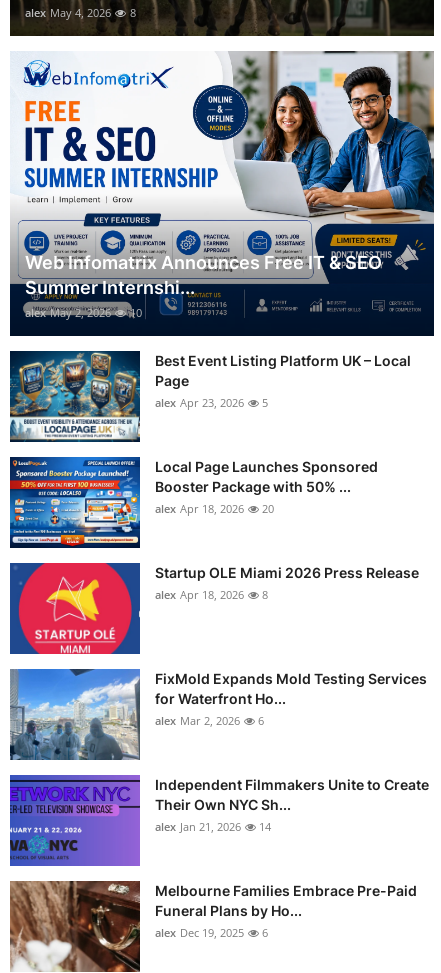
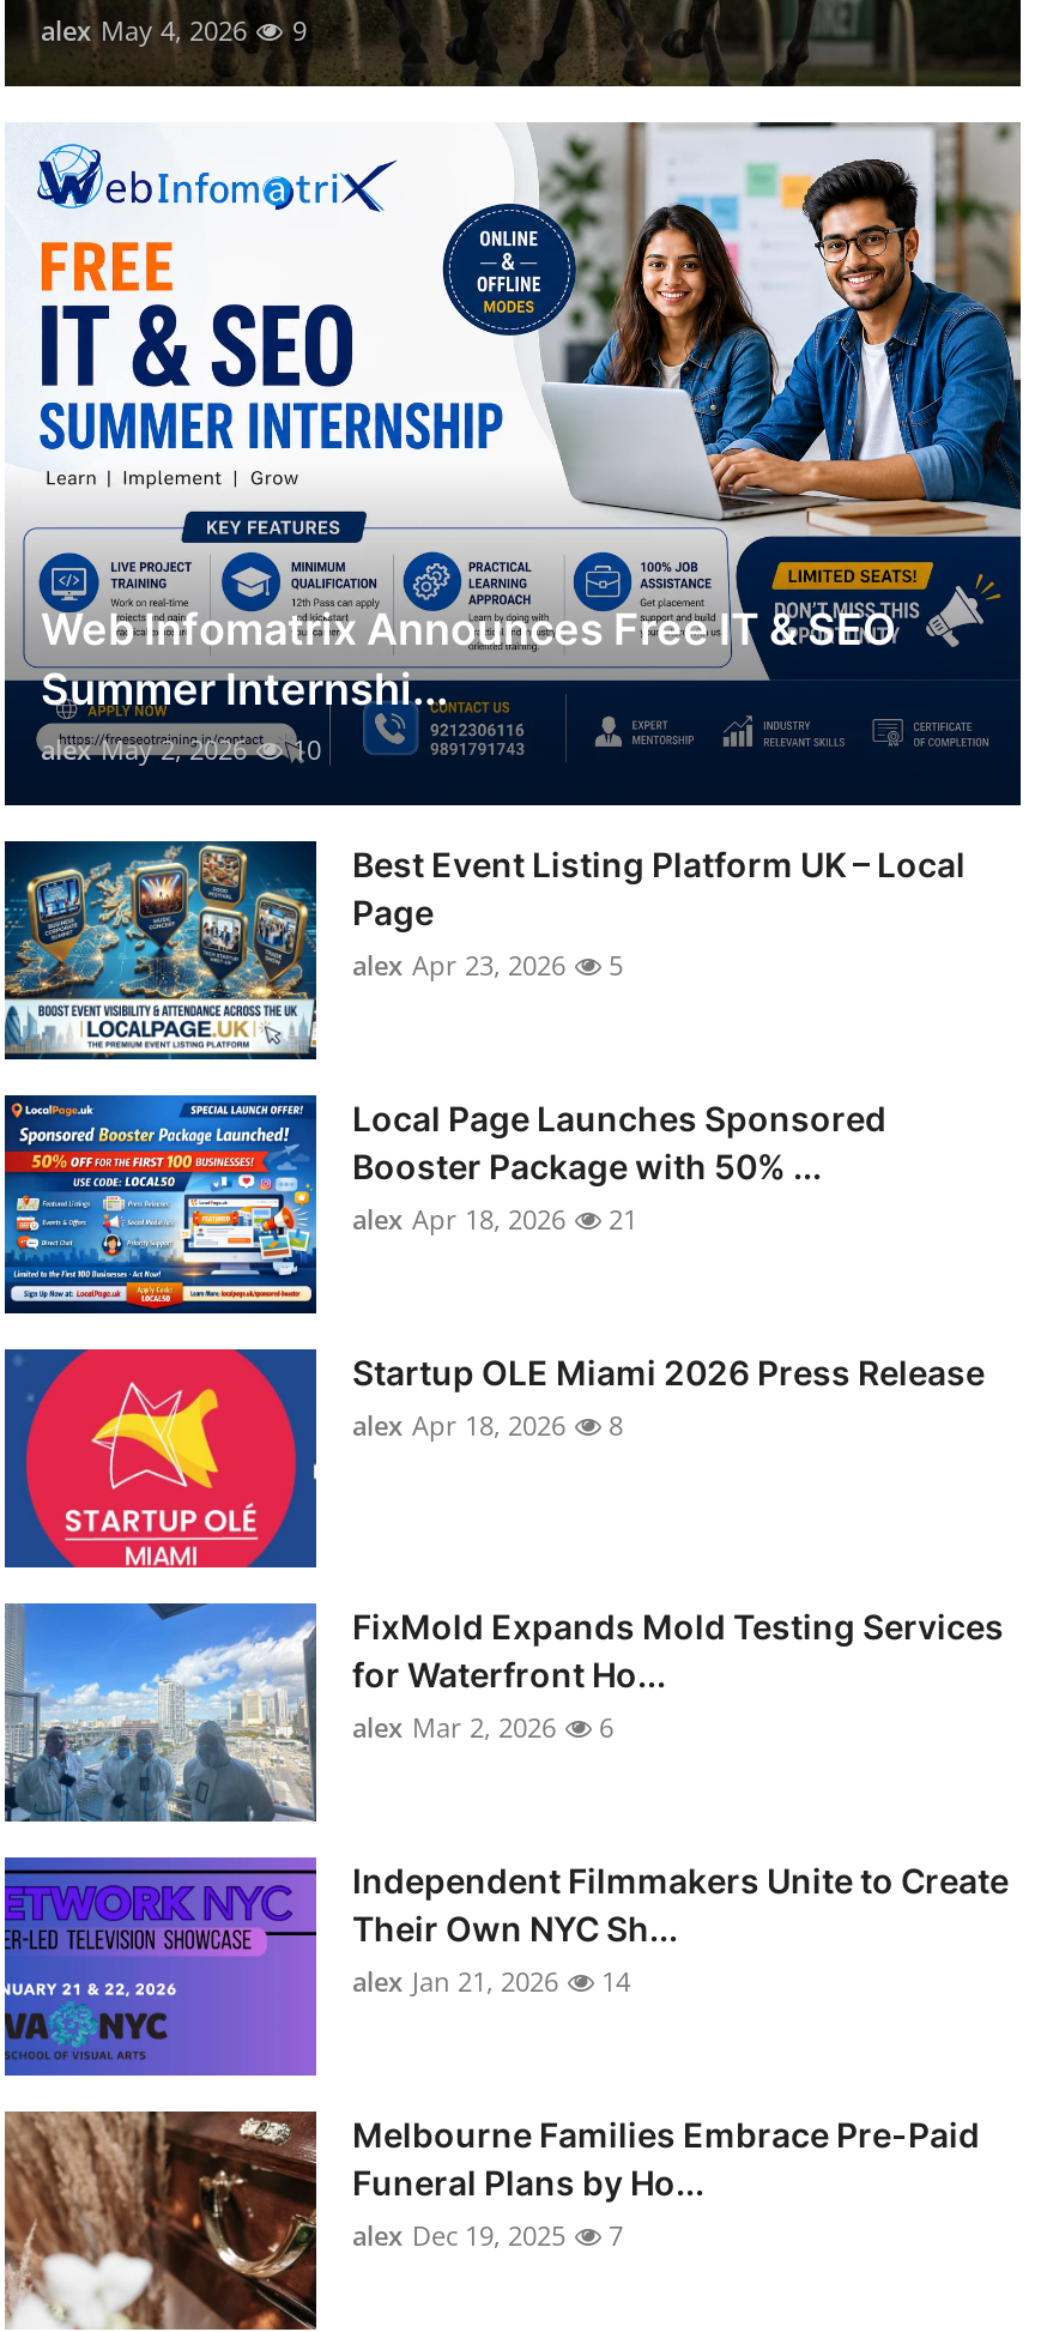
- alex May 4, 2026 8
+ alex May 4, 2026 9

- alex Apr 18, 2026 20
+ alex Apr 18, 2026 21

- alex Dec 19, 2025 6
+ alex Dec 19, 2025 7
